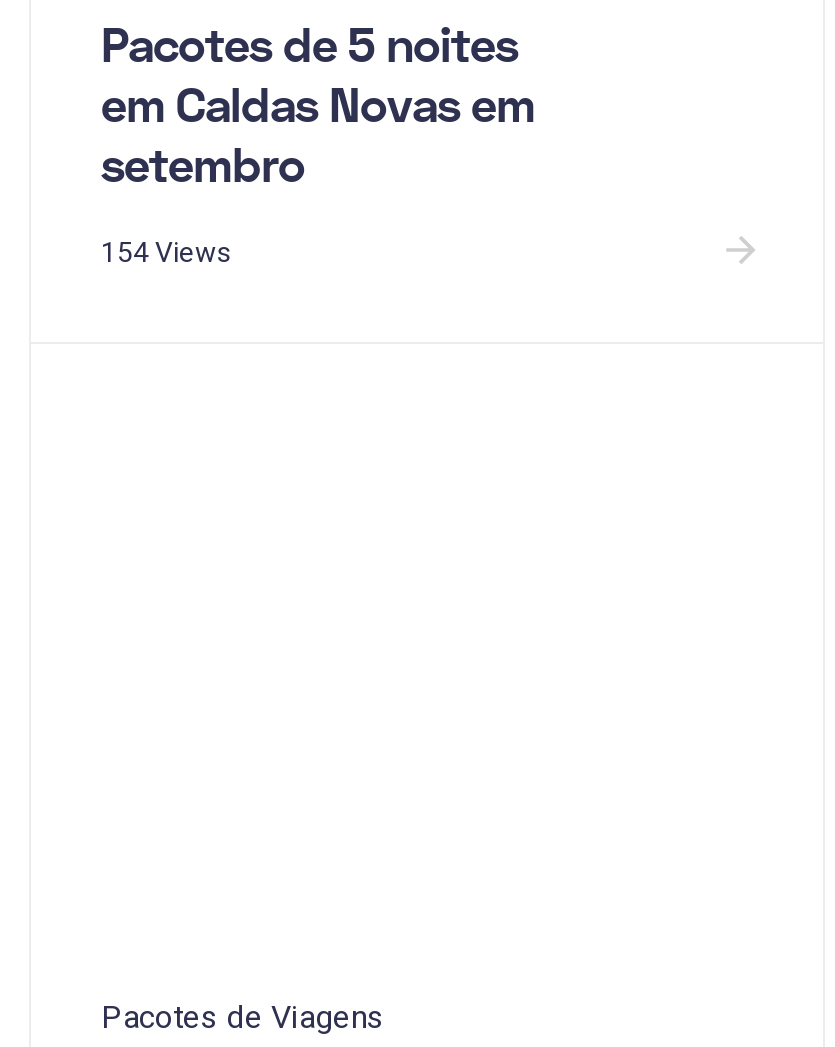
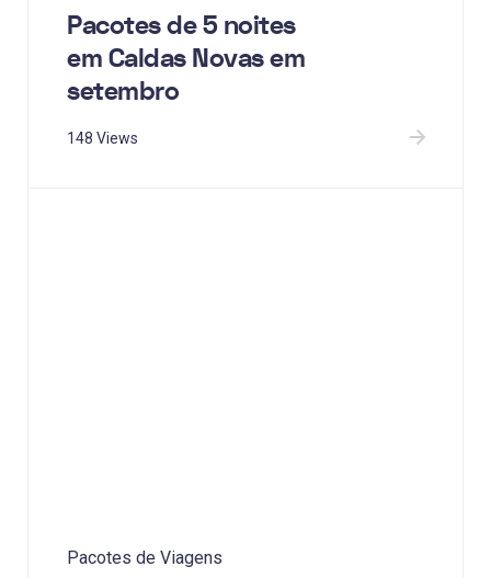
- 154 Views
+ 148 Views
